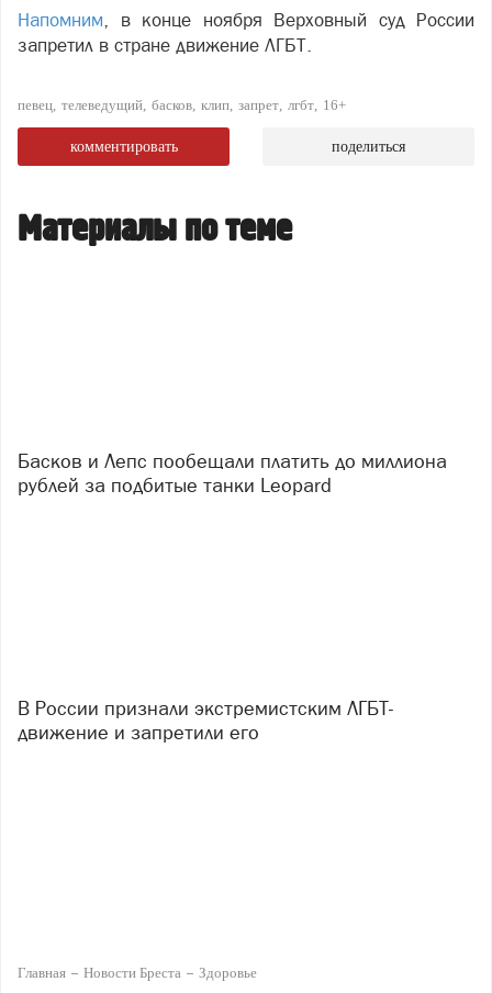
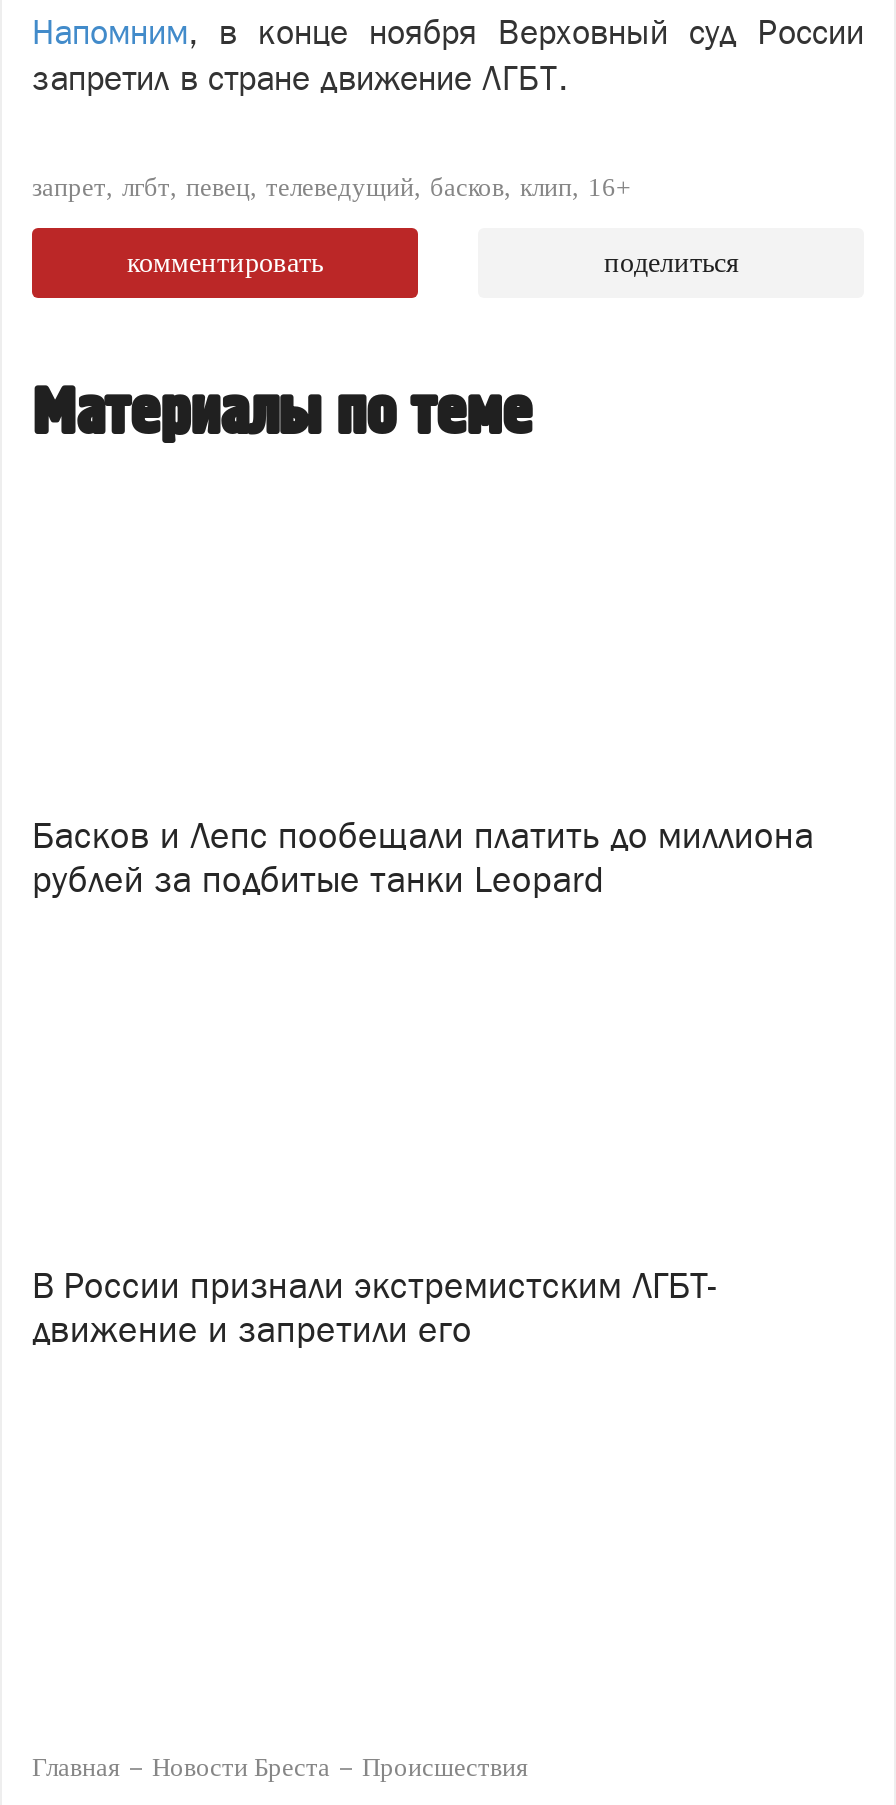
- певец телеведущий басков клип запрет лгбт 16+
+ запрет лгбт певец телеведущий басков клип 16+

- Здоровье
+ Происшествия
